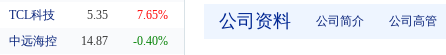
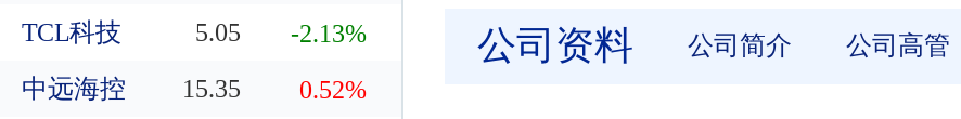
- 5.35
+ 5.05

- 7.65%
+ -2.13%

- 14.87
+ 15.35

- -0.40%
+ 0.52%
